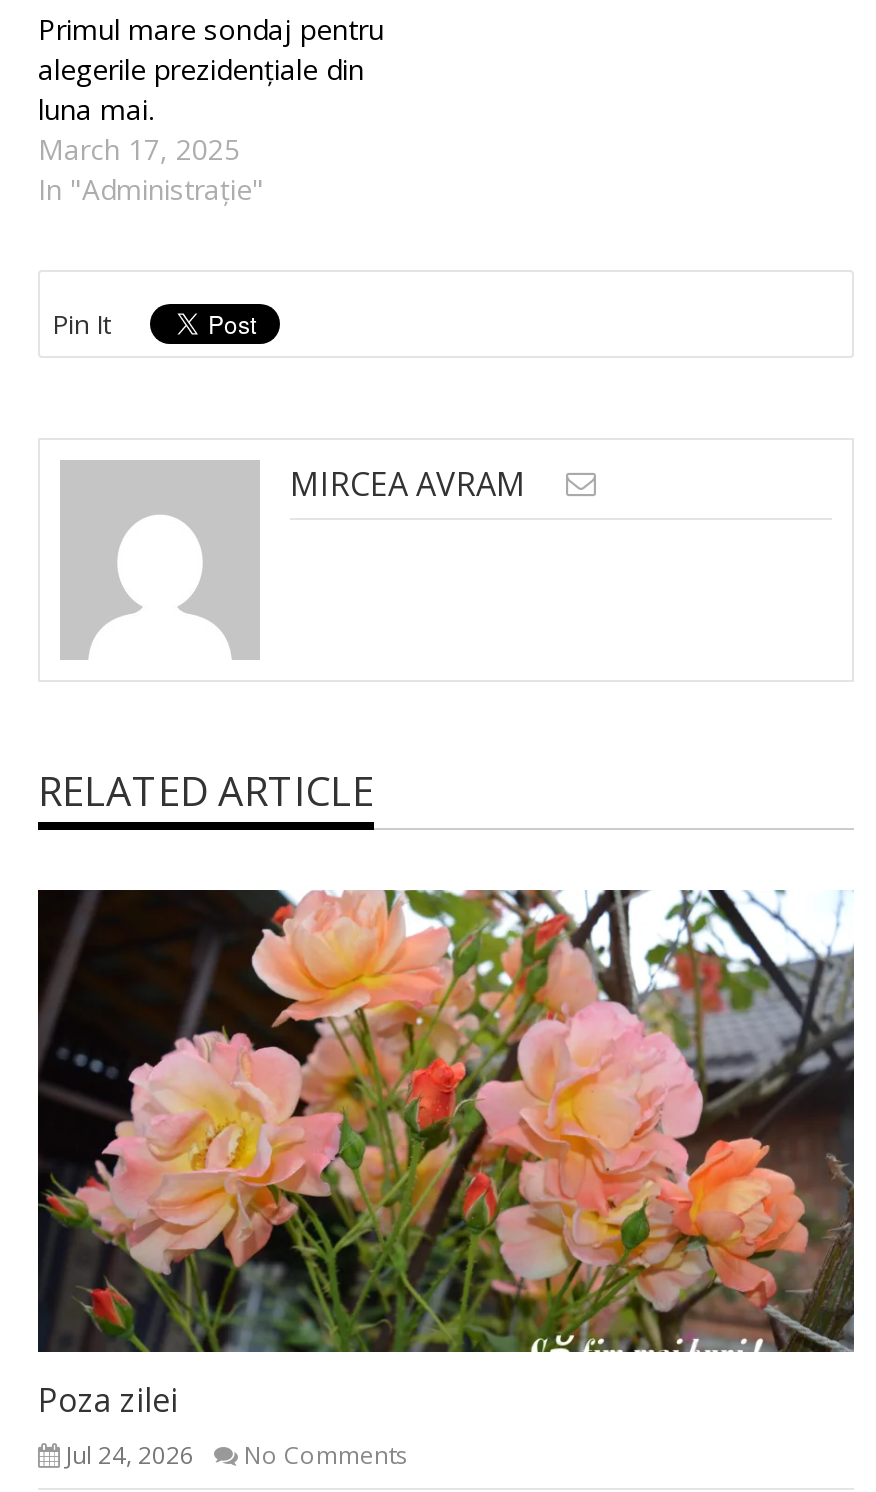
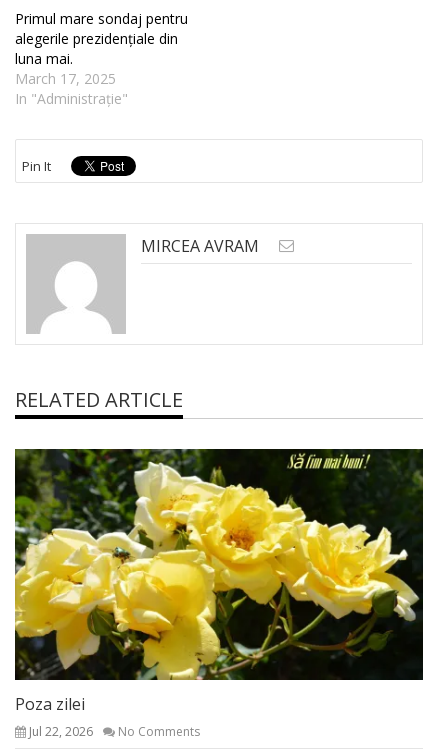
- [image]
+ [image]

- Jul 24, 2026 No Comments
+ Jul 22, 2026 No Comments
